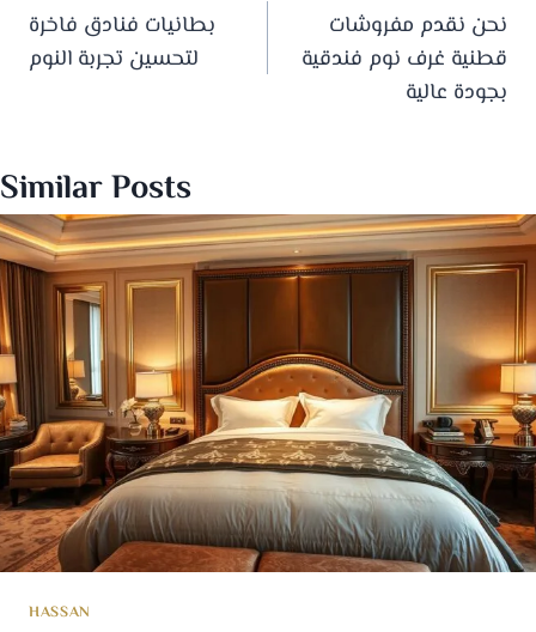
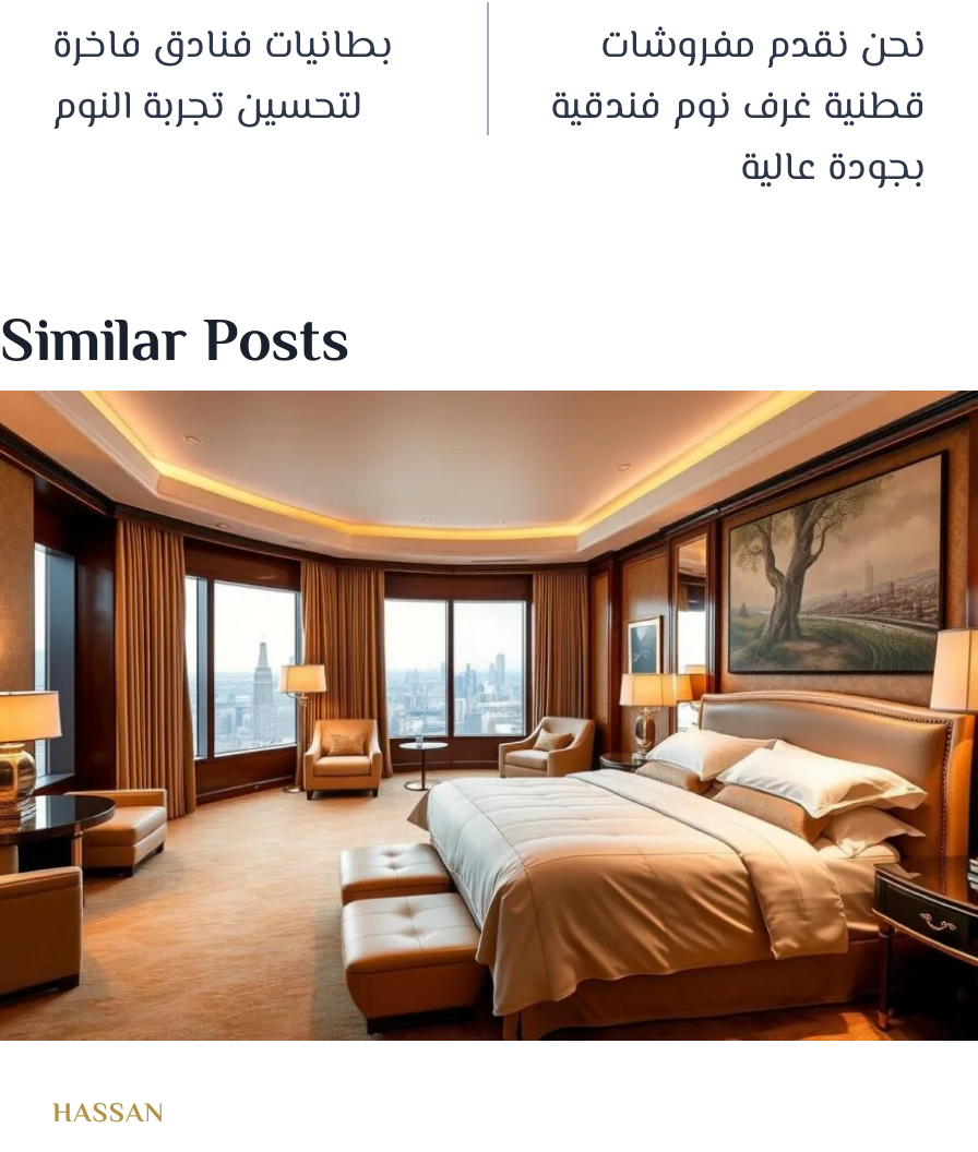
- [image]
+ [image]
